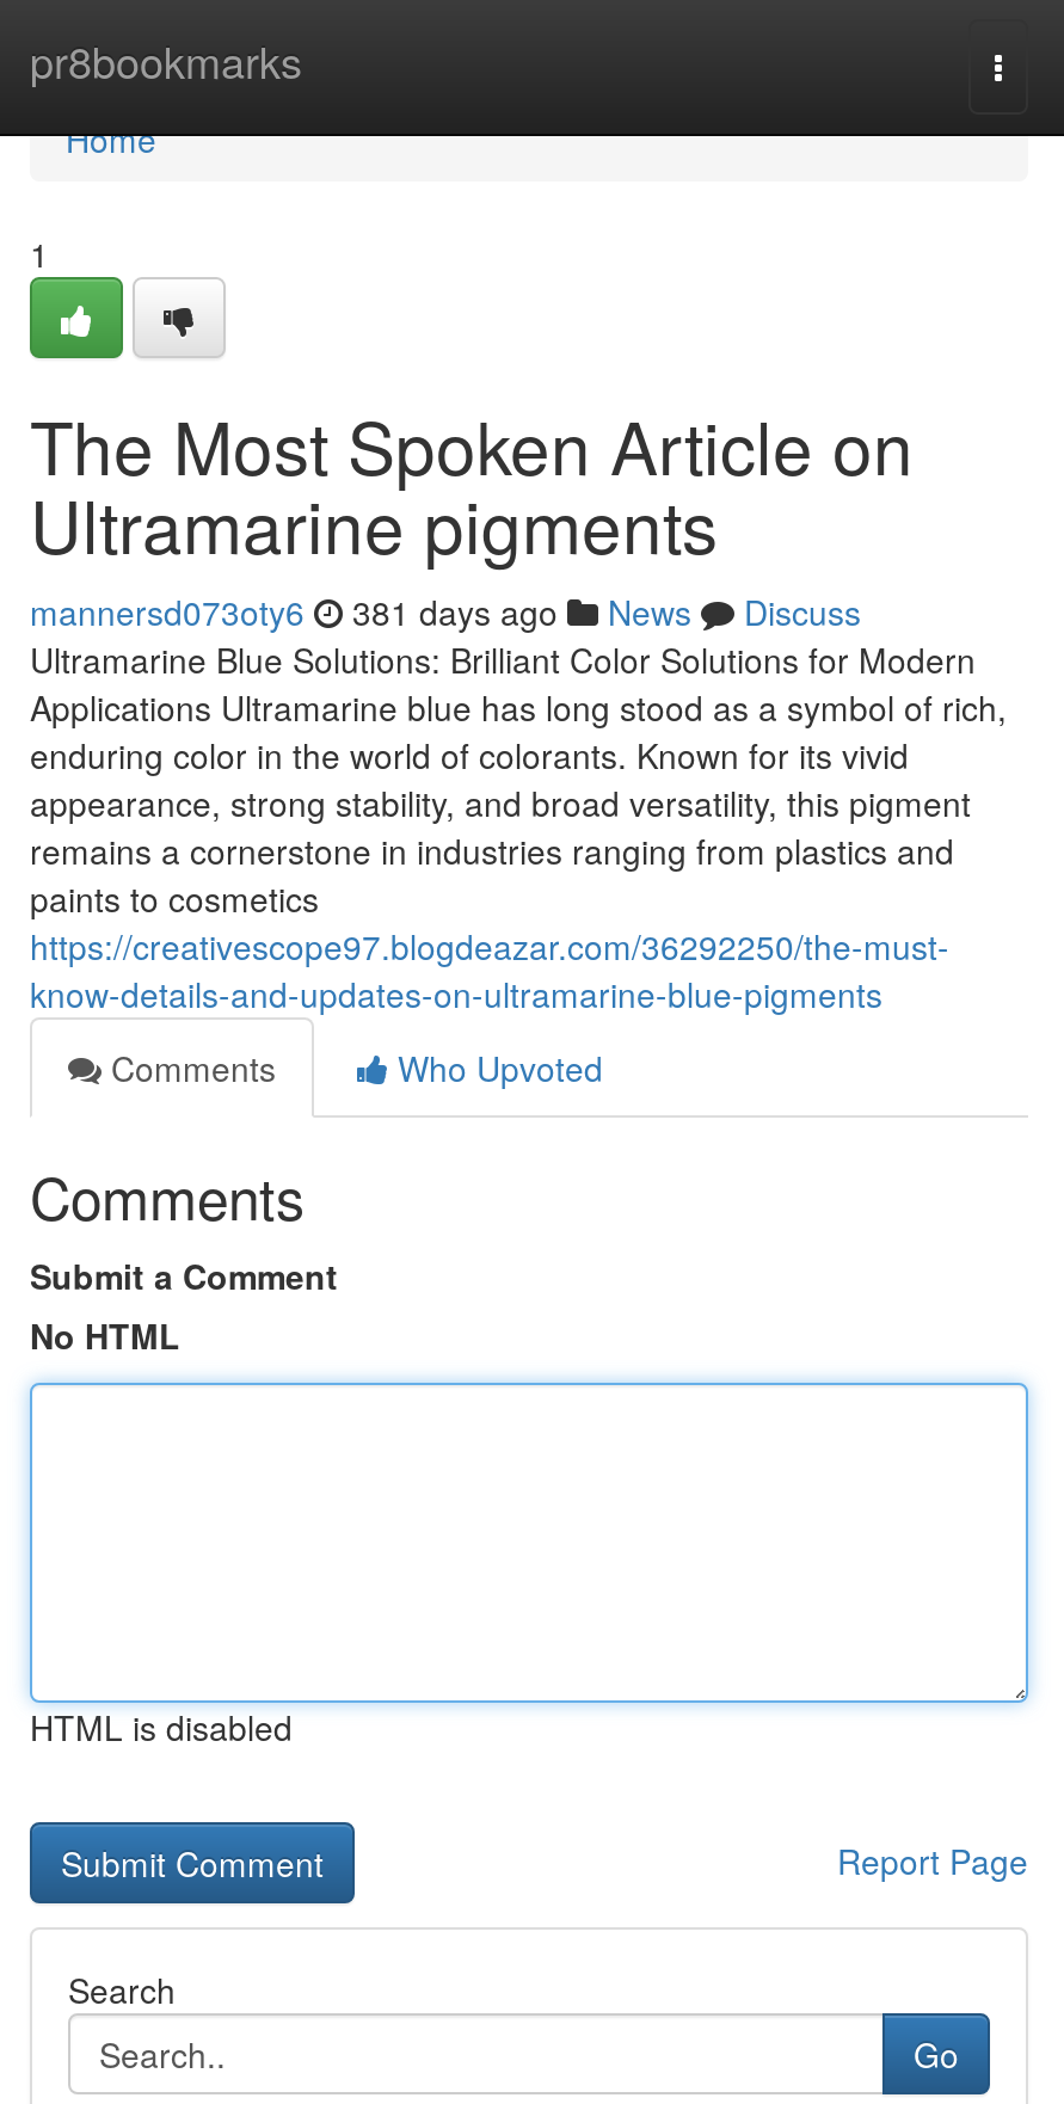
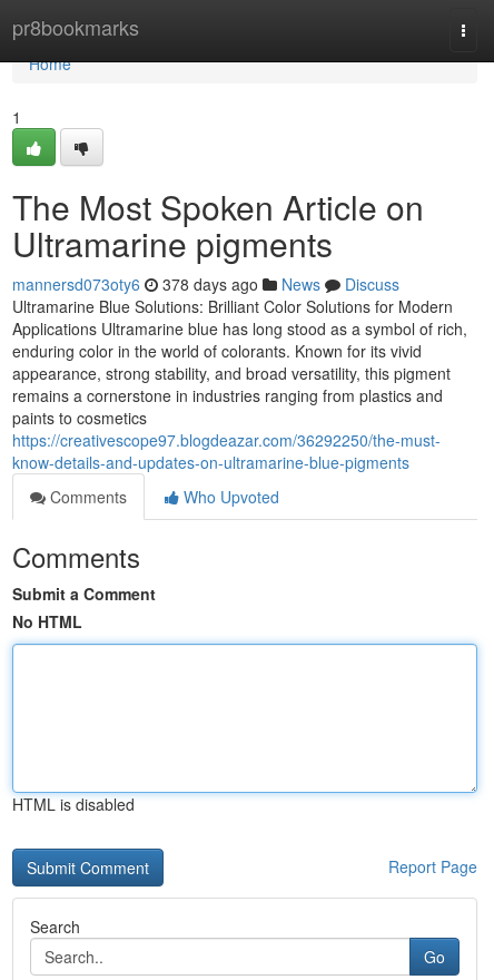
- mannersd073oty6 381 days ago News Discuss
+ mannersd073oty6 378 days ago News Discuss
